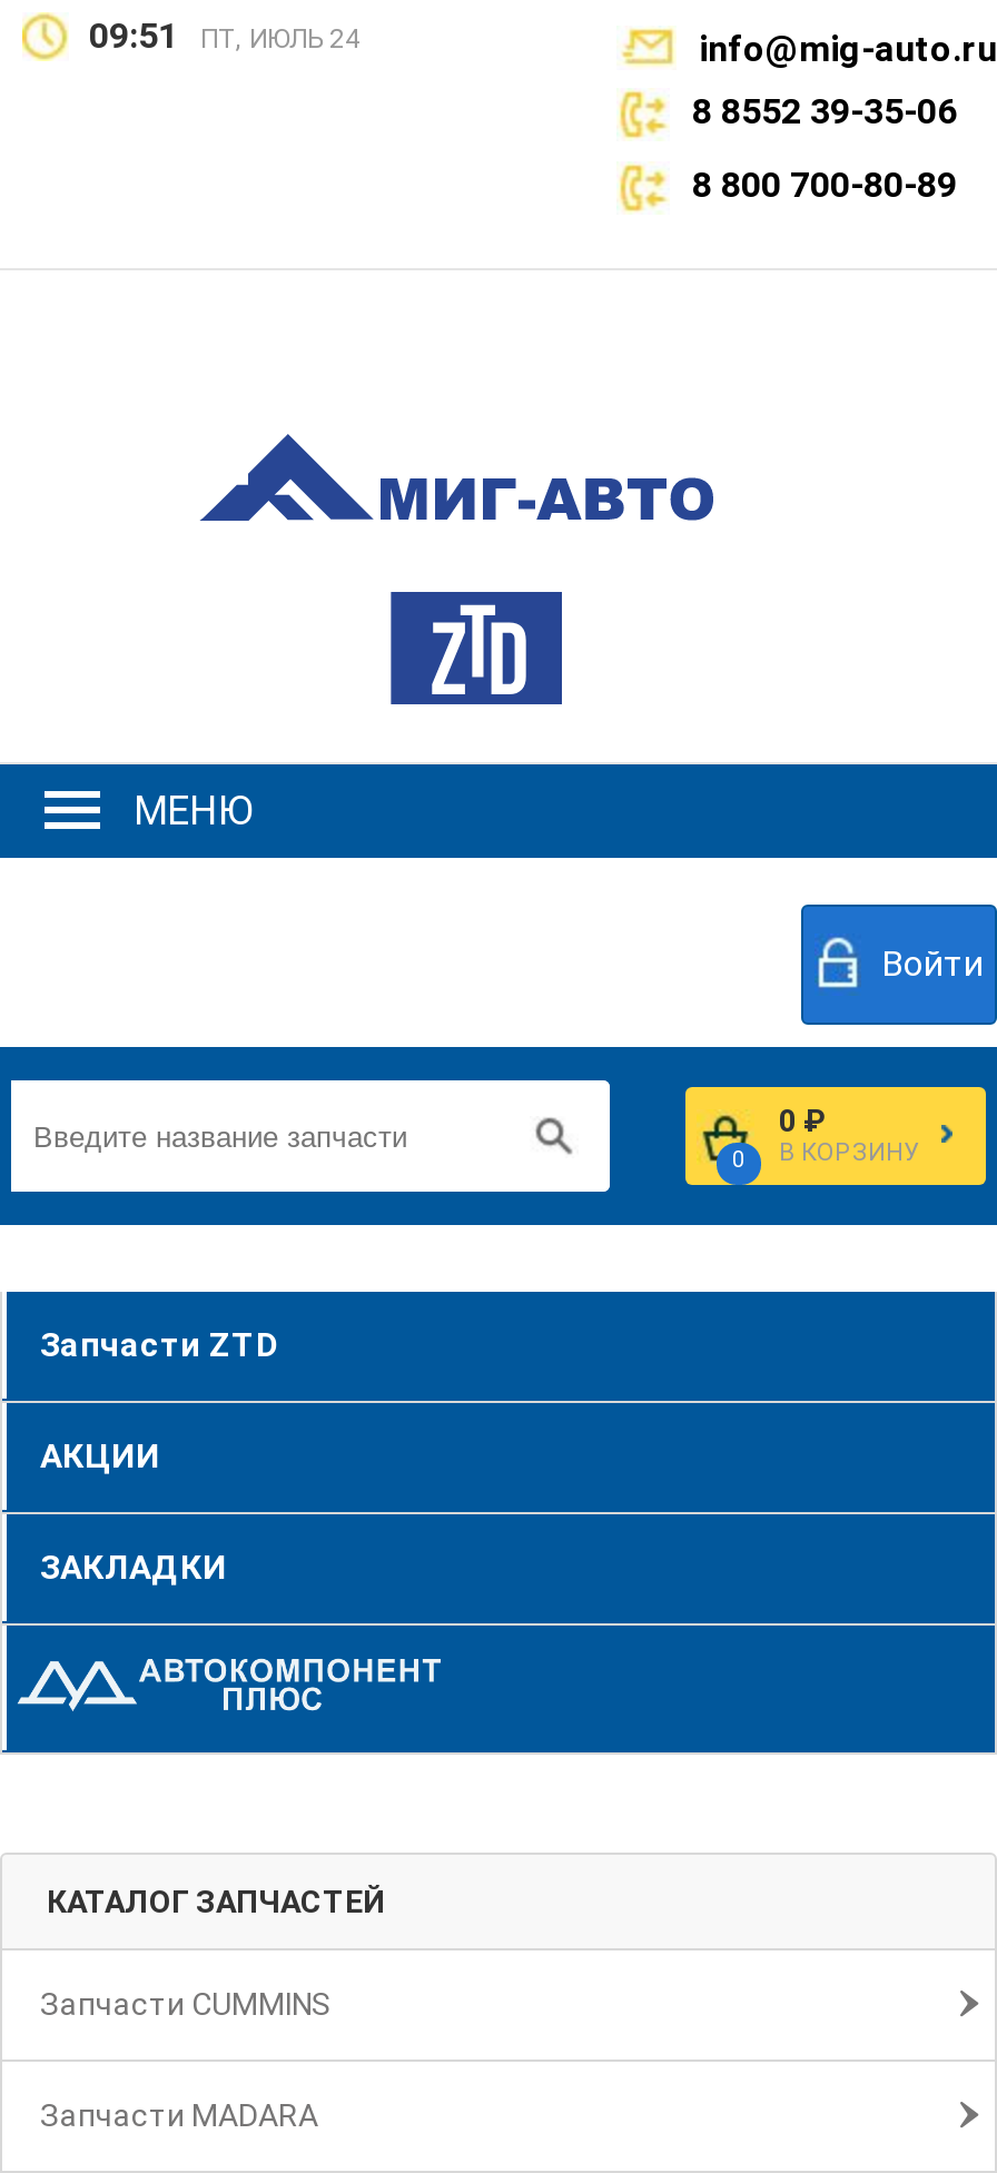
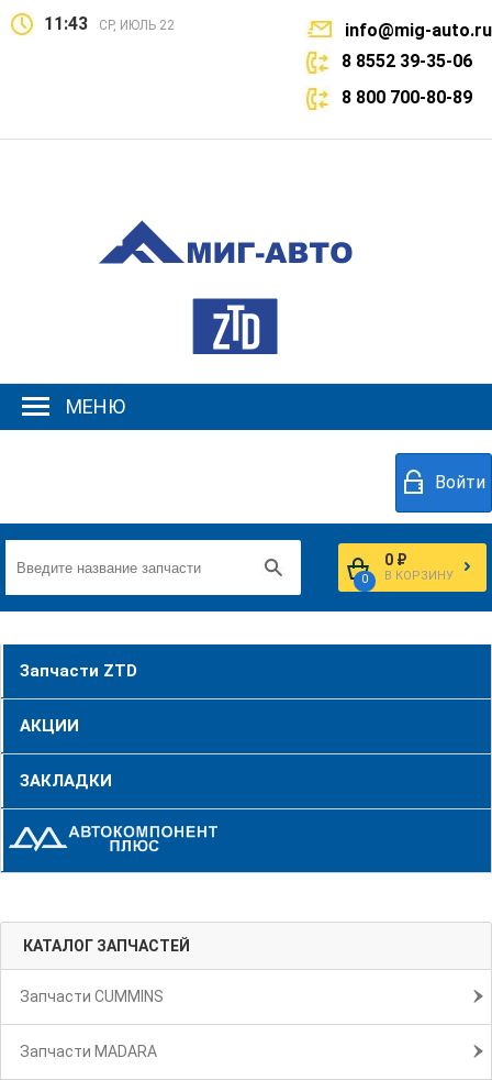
- 09:51
+ 11:43

- ПТ, ИЮЛЬ 24
+ СР, ИЮЛЬ 22
